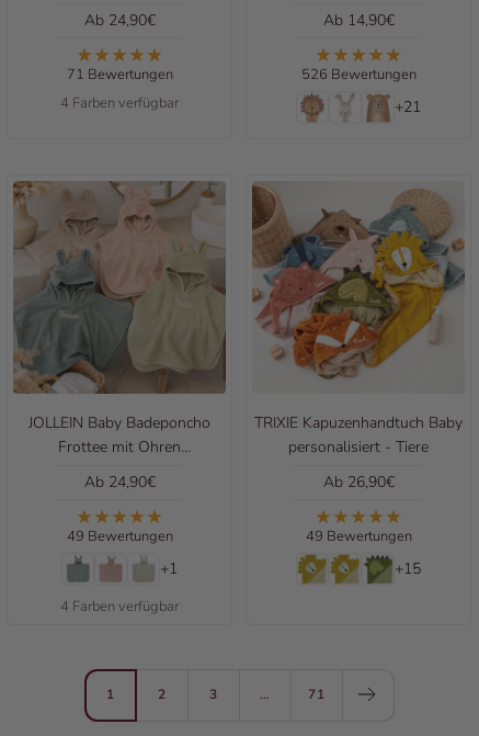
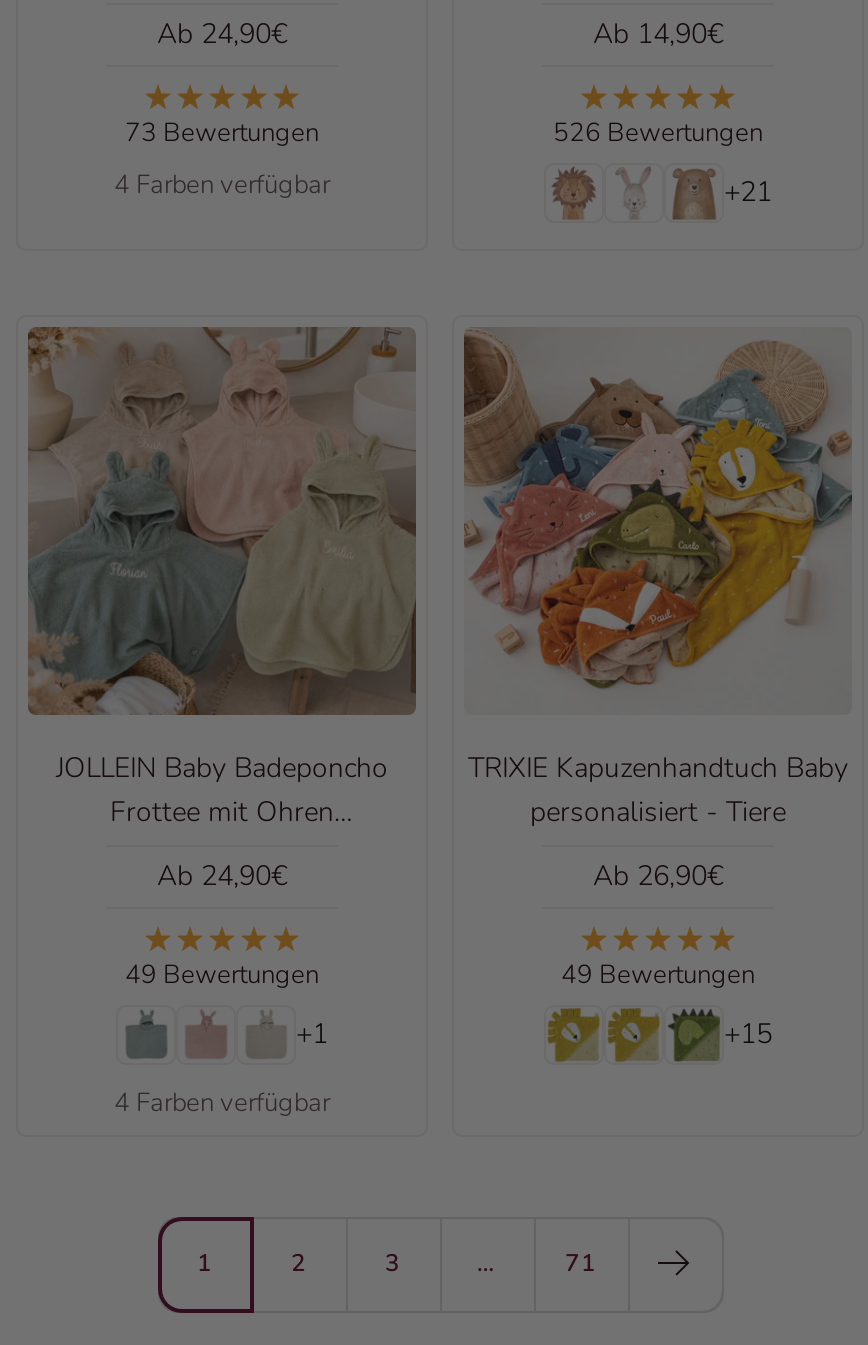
- 71 Bewertungen
+ 73 Bewertungen
